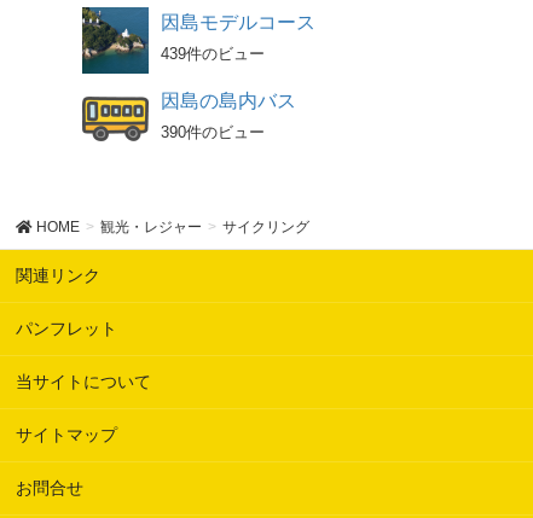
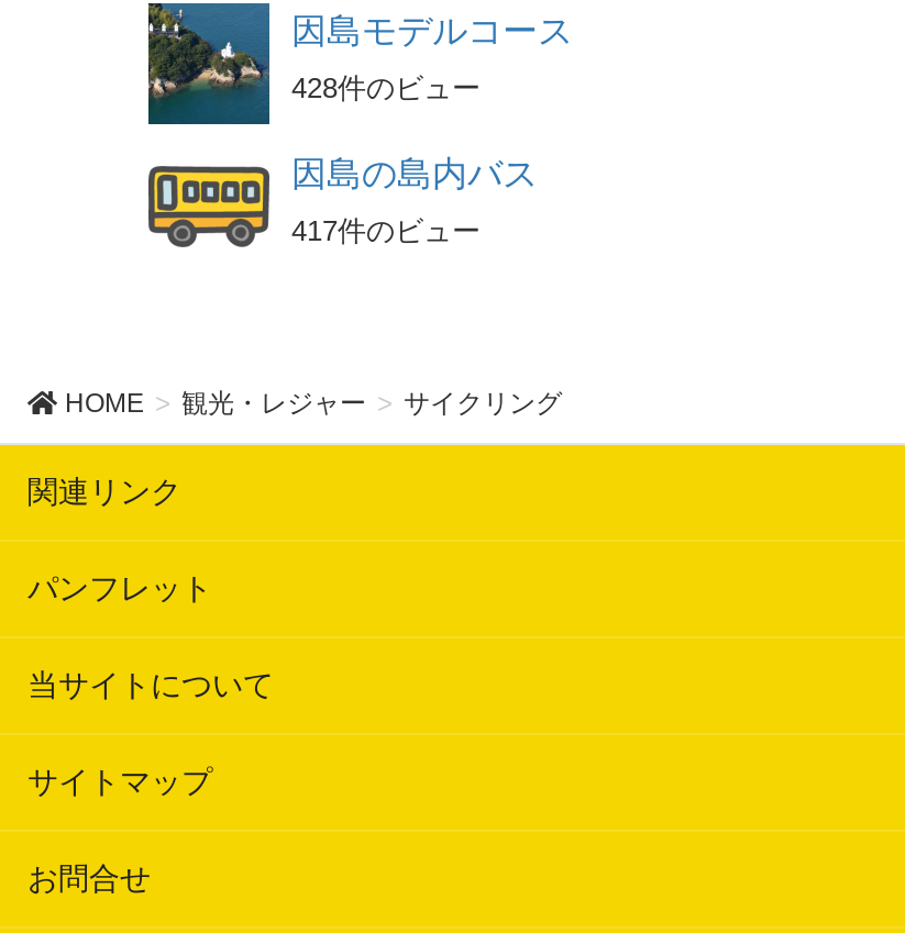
- 439件のビュー
+ 428件のビュー

- 390件のビュー
+ 417件のビュー
